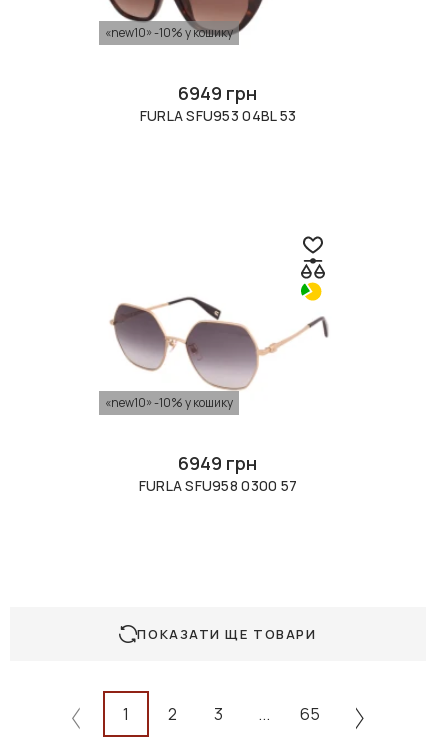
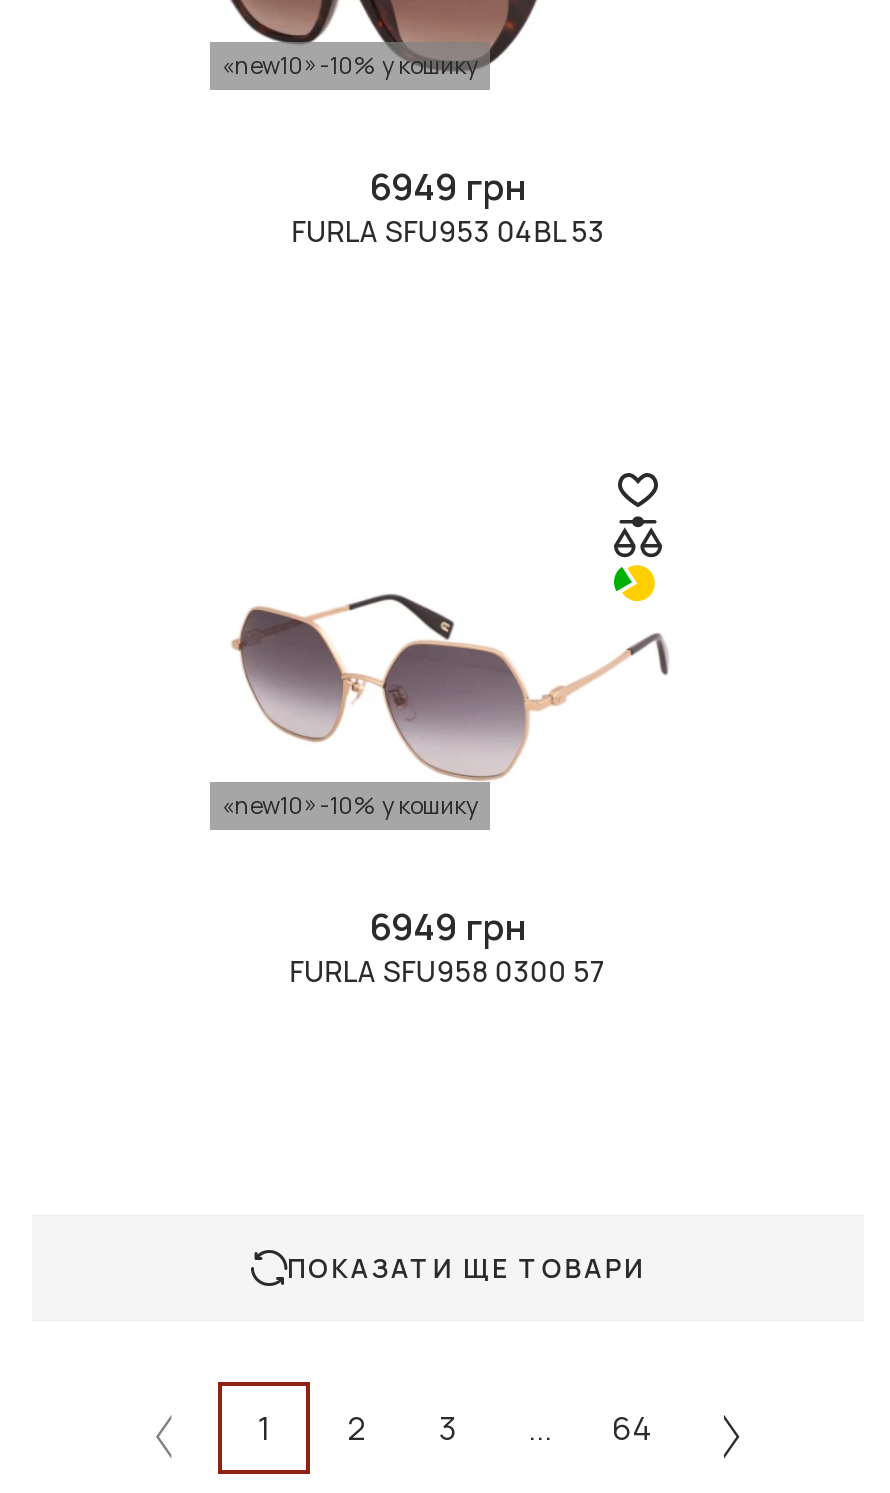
- 65
+ 64
